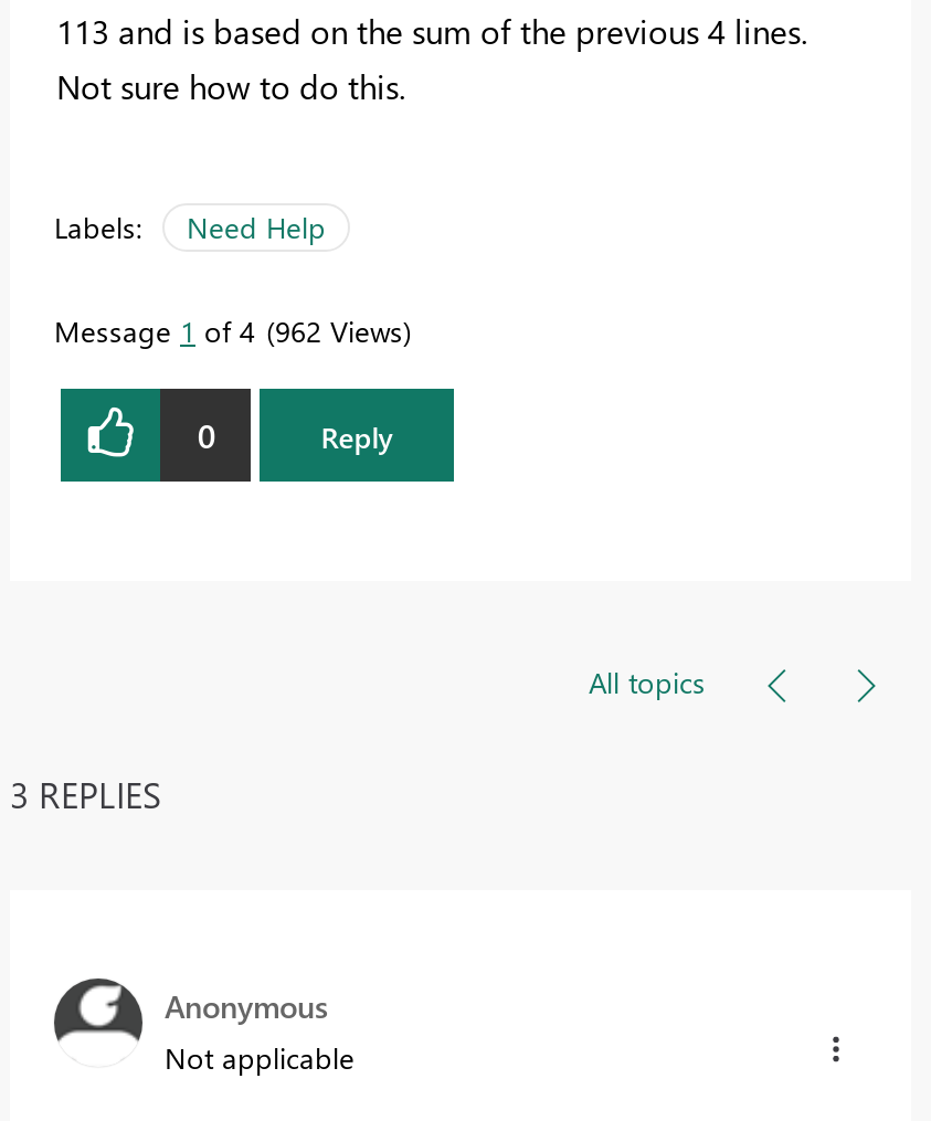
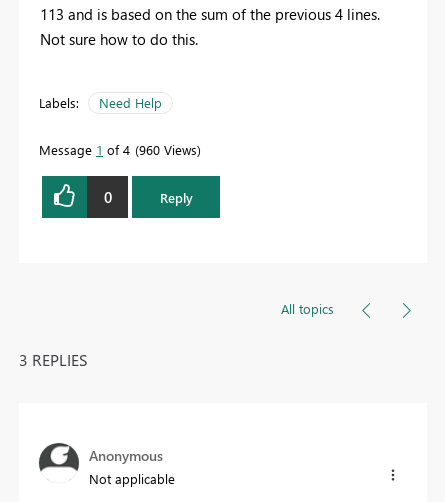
- Message 1 of 4 962 Views
+ Message 1 of 4 960 Views
